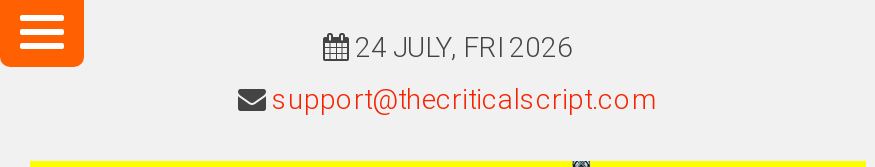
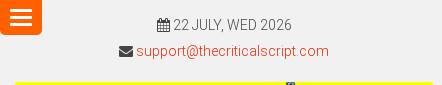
- 24 JULY, FRI 2026
+ 22 JULY, WED 2026
